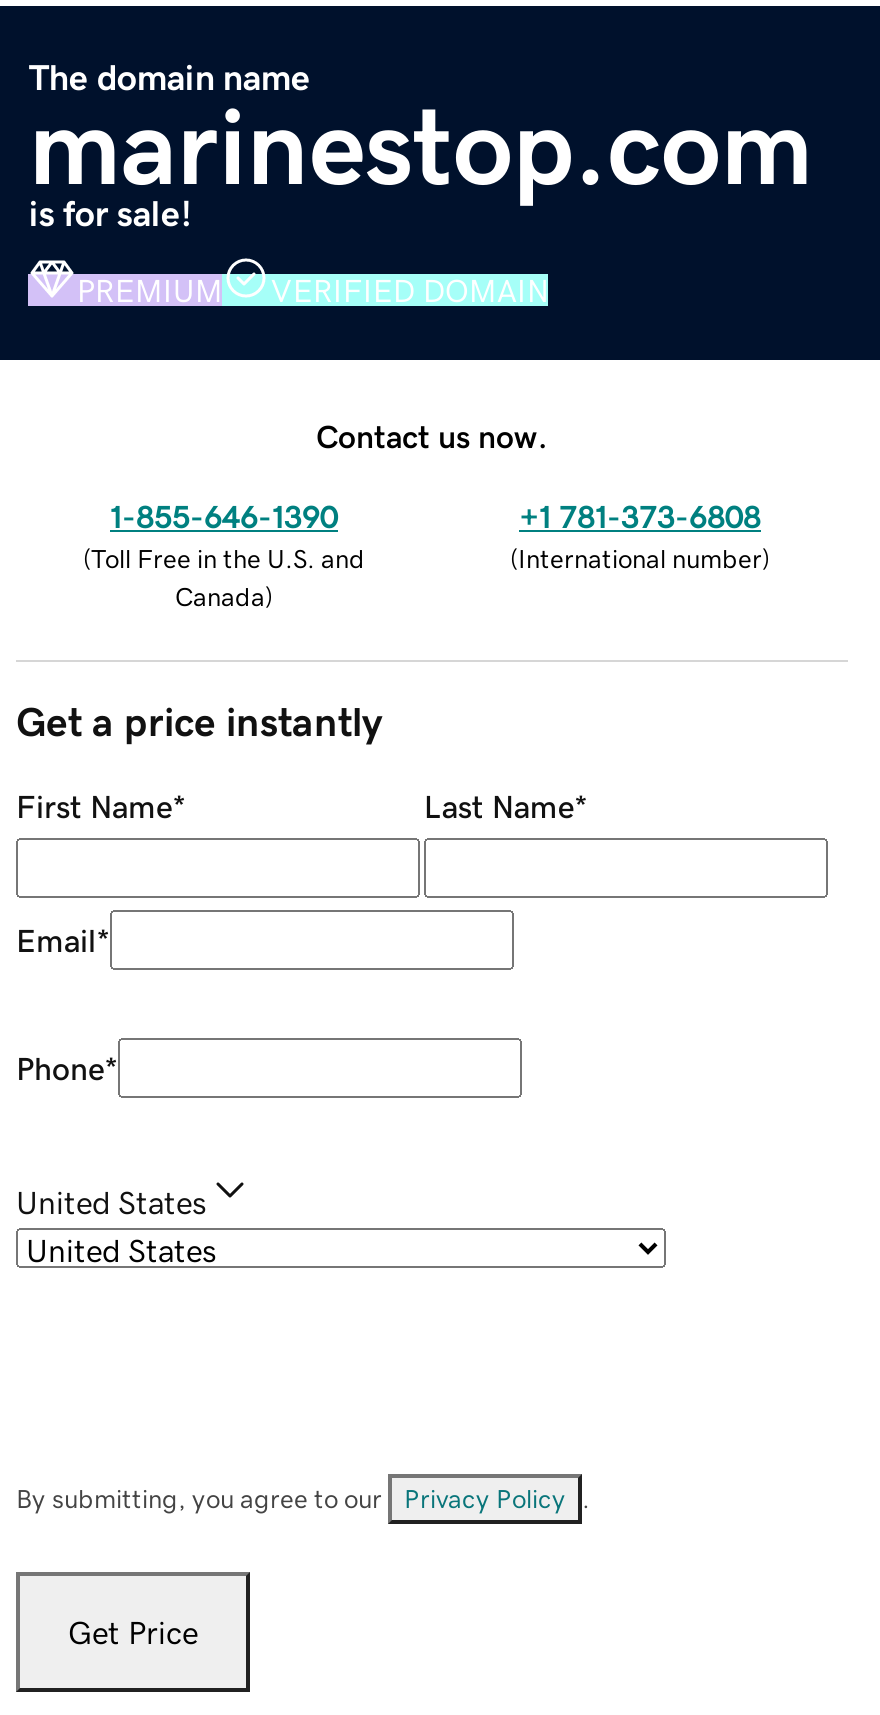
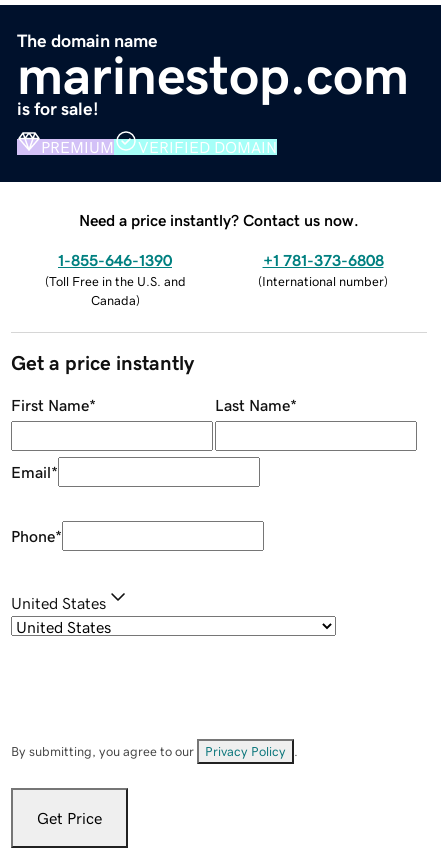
- Contact us now.
+ Need a price instantly? Contact us now.
